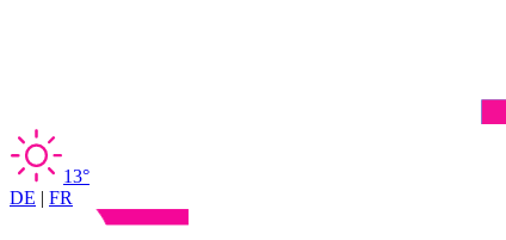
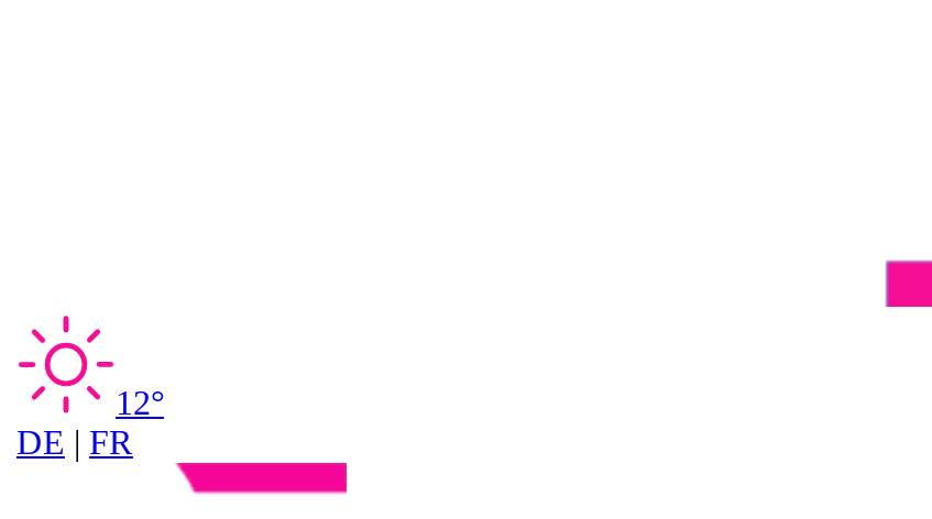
- 13°
+ 12°
